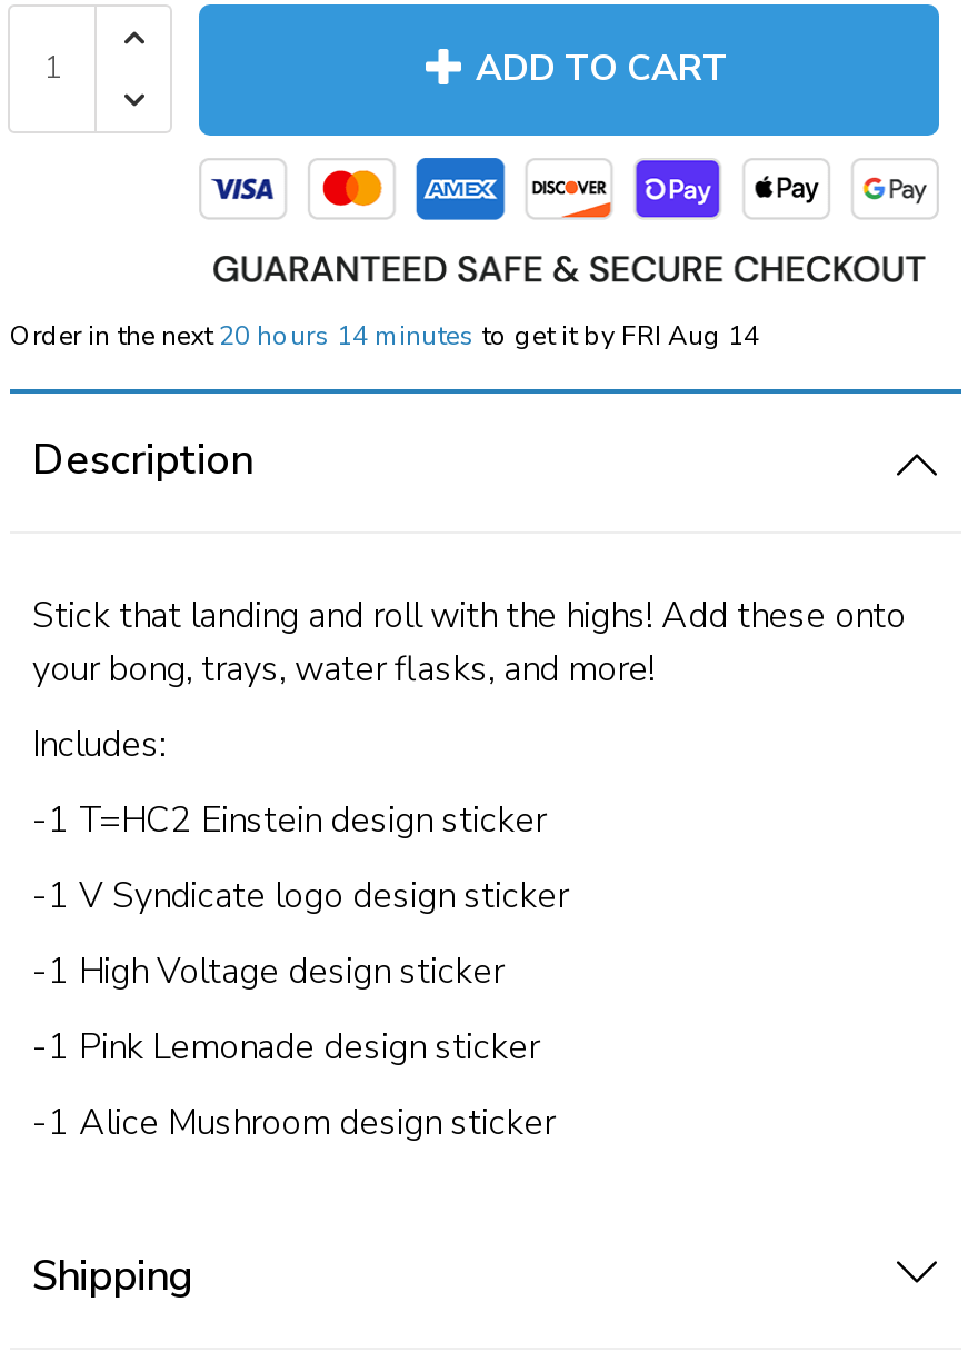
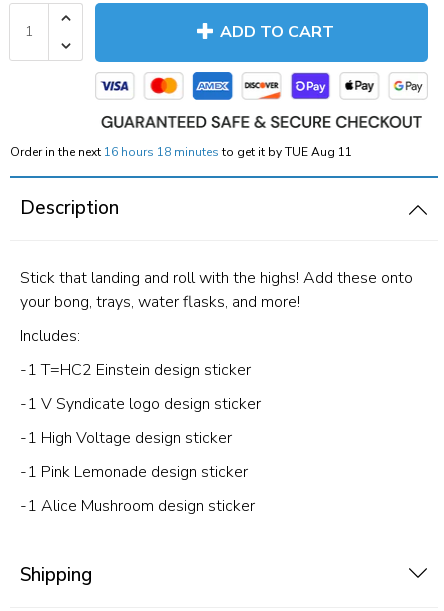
- Order in the next 20 hours 14 minutes to get it by FRI Aug 14
+ Order in the next 16 hours 18 minutes to get it by TUE Aug 11
